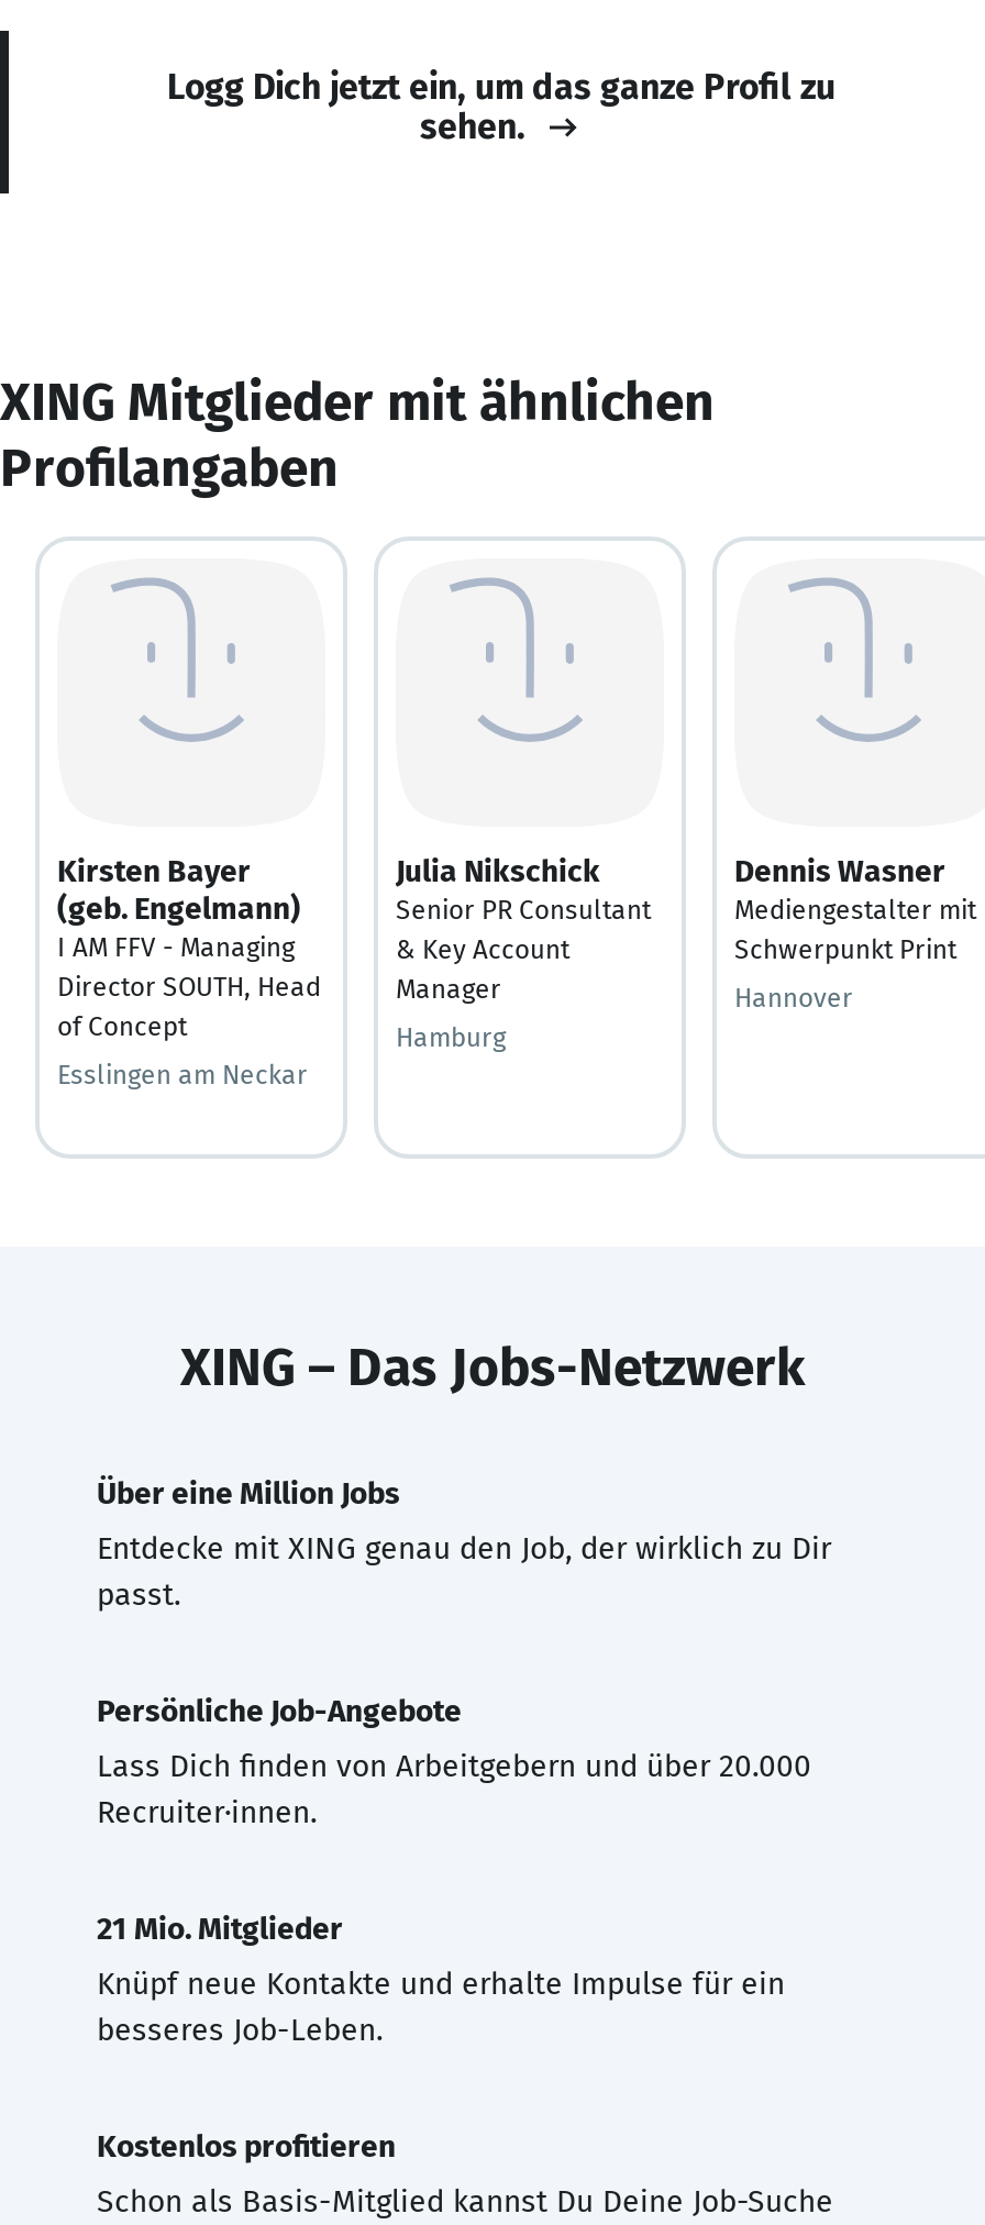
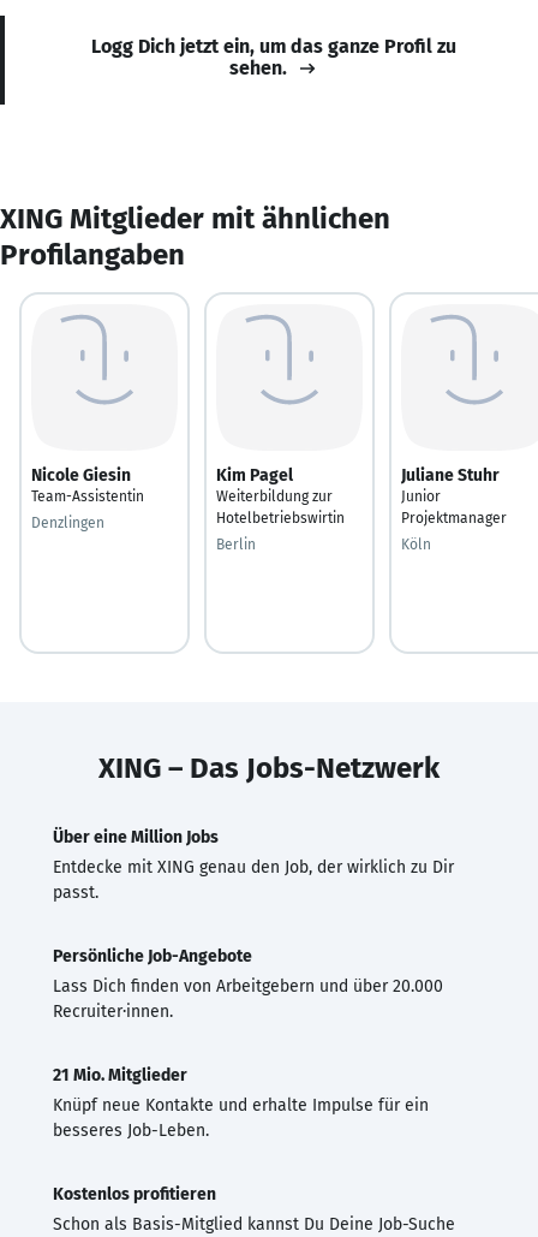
- Kirsten Bayer
- (geb. Engelmann)
- I AM FFV - Managing
- Director SOUTH, Head
- of Concept
+ Nicole Giesin
+ Team-Assistentin

- Julia Nikschick
- Senior PR Consultant
- & Key Account
- Manager
+ Kim Pagel
+ Weiterbildung zur
+ Hotelbetriebswirtin

- Dennis Wasner
- Mediengestalter mit
- Schwerpunkt Print
+ Juliane Stuhr
+ Junior
+ Projektmanager

- Hannover
+ Köln

- Hamburg
+ Berlin

- Esslingen am Neckar
+ Denzlingen
